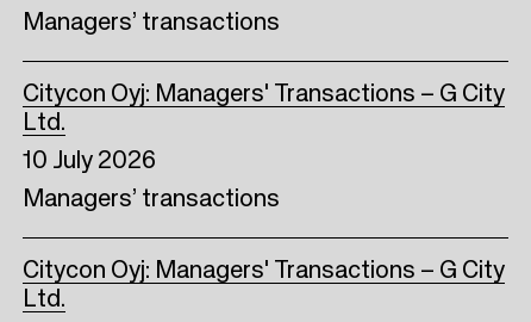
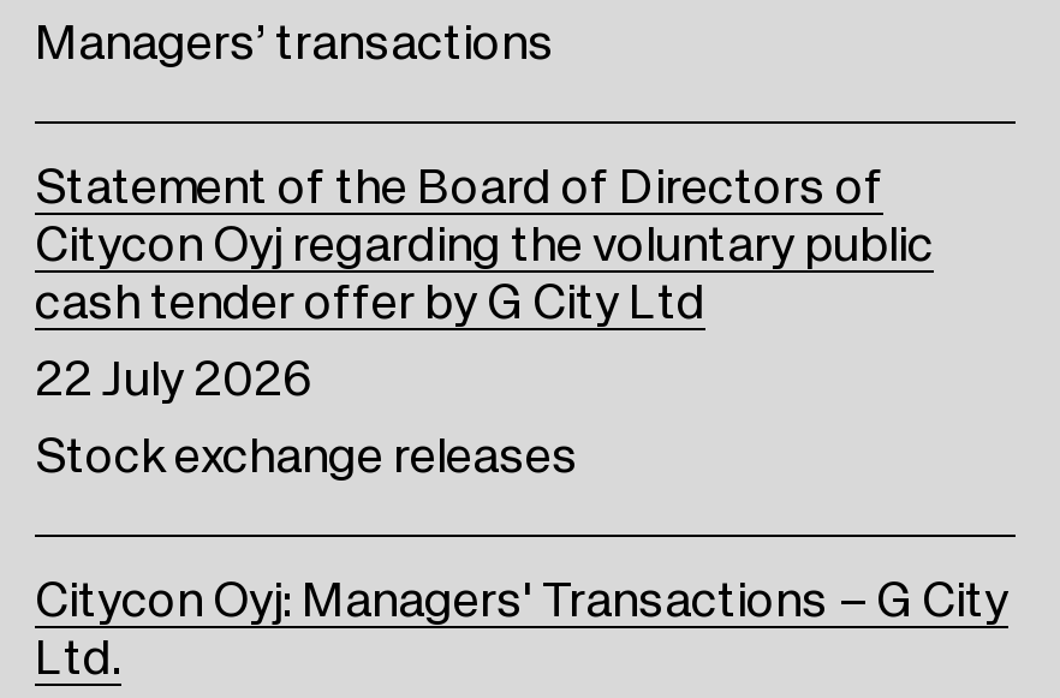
- Citycon Oyj: Managers' Transactions – G City
- Ltd.
+ Statement of the Board of Directors of
+ Citycon Oyj regarding the voluntary public
+ cash tender offer by G City Ltd

- 10 July 2026
+ 22 July 2026

- Managers’ transactions
+ Stock exchange releases
